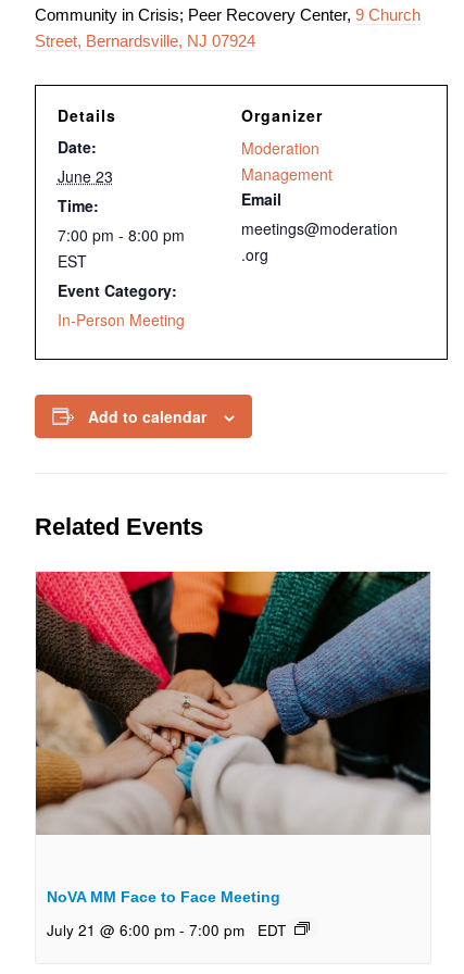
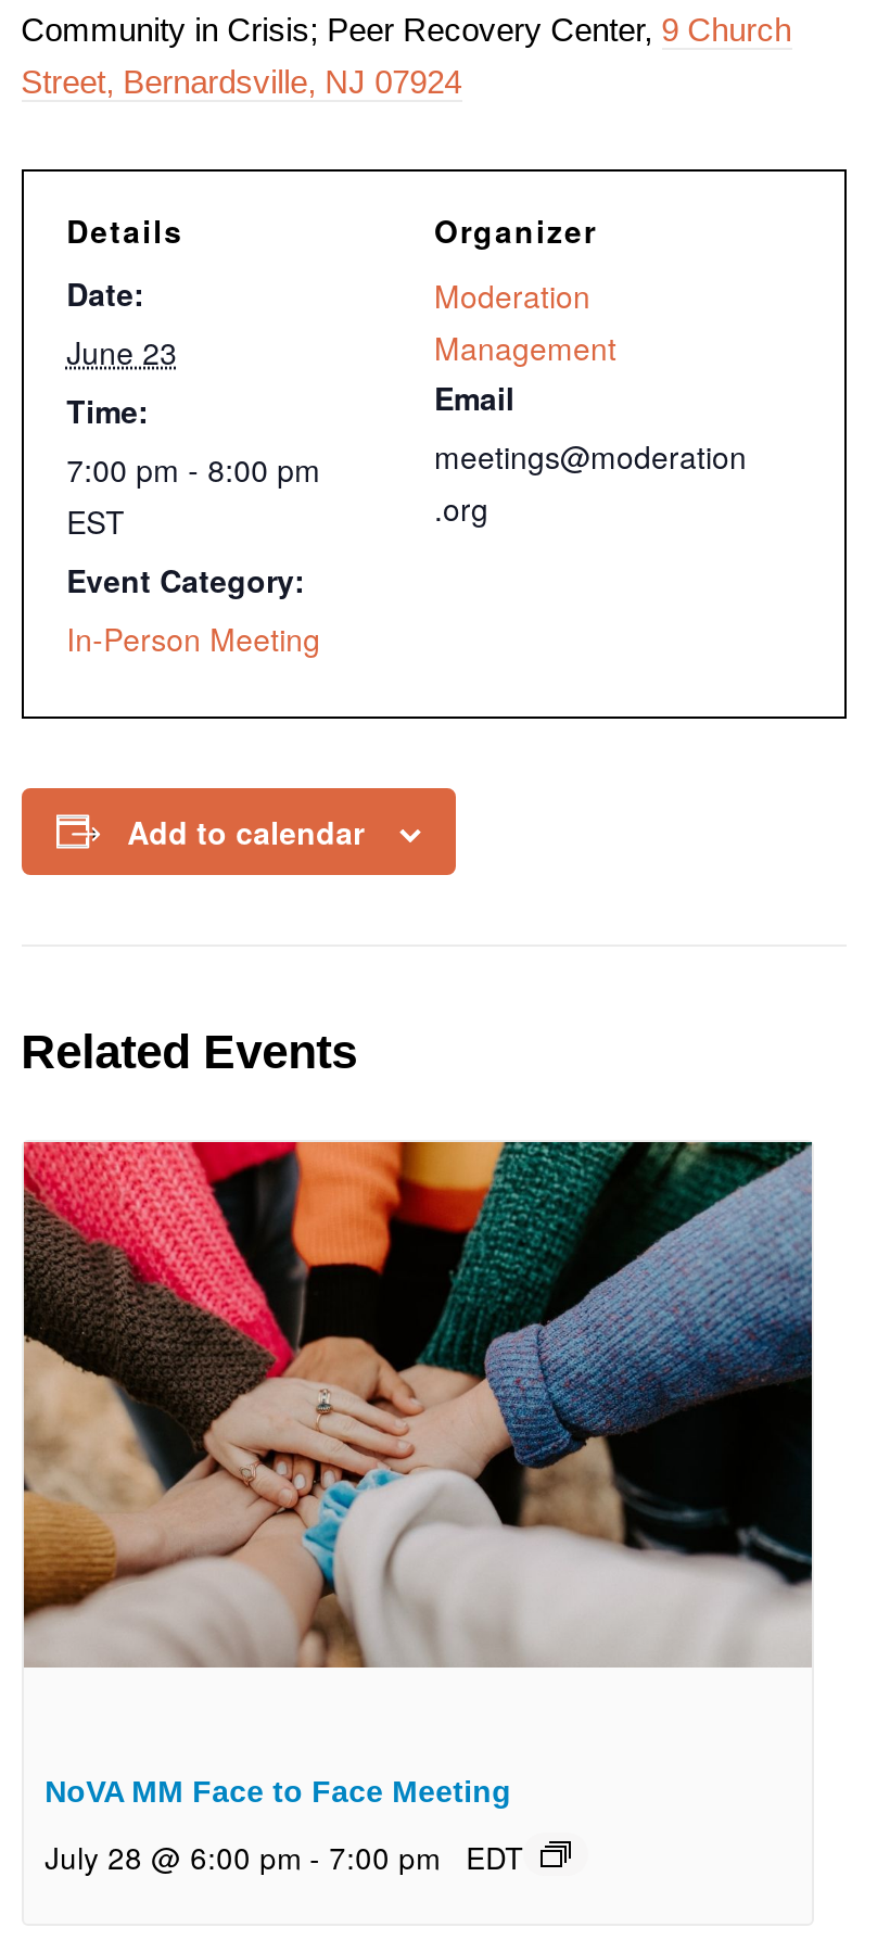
- July 21 @ 6:00 pm - 7:00 pm EDT
+ July 28 @ 6:00 pm - 7:00 pm EDT
